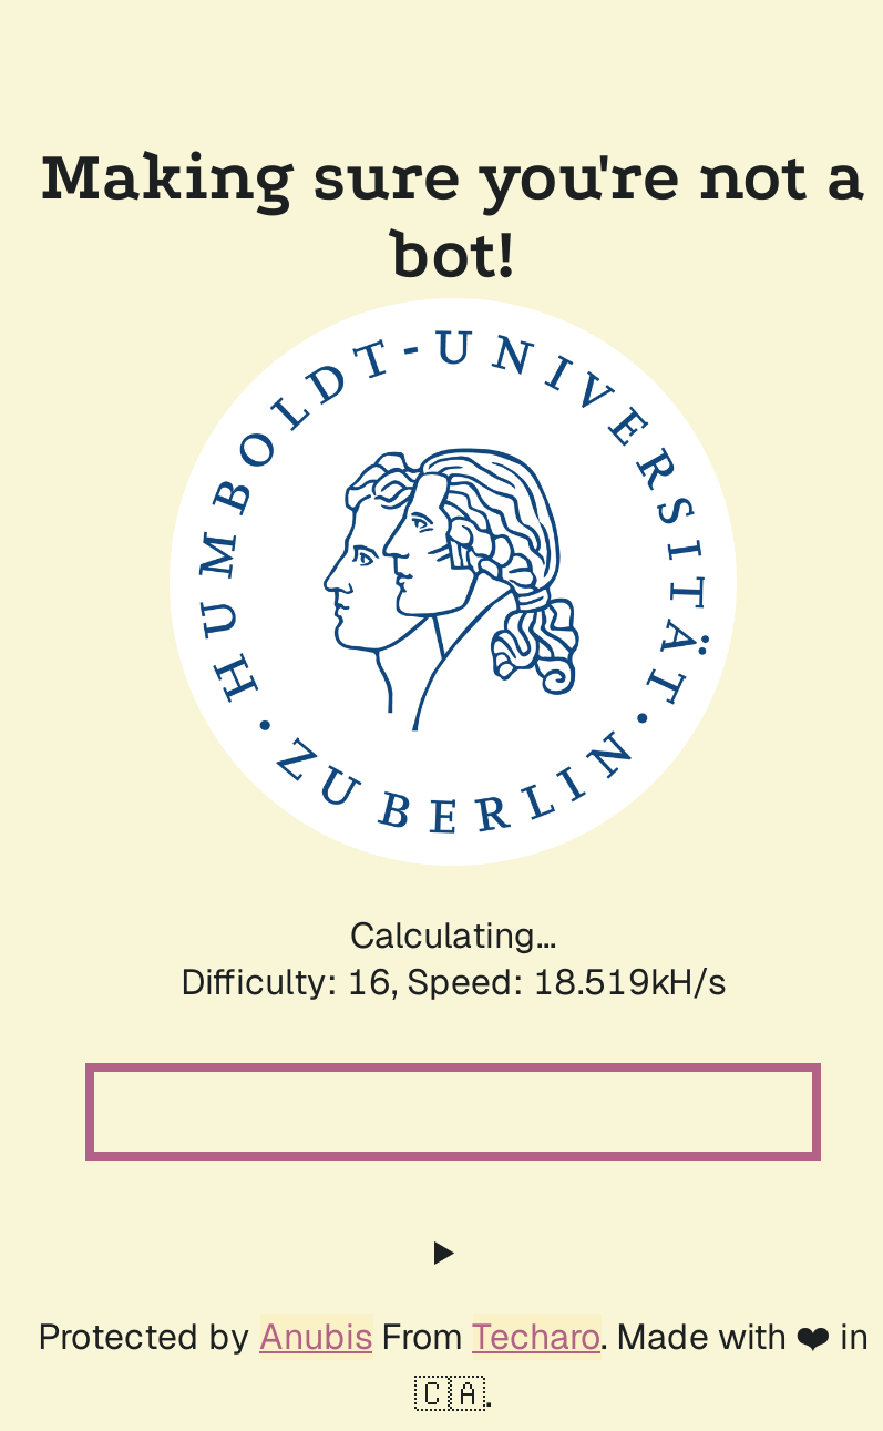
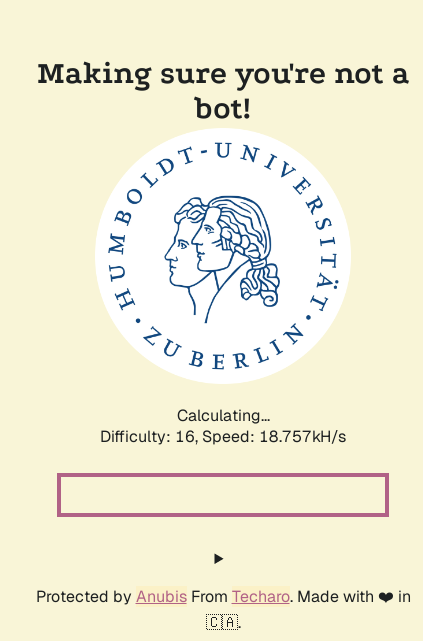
- Difficulty: 16, Speed: 18.519kH/s
+ Difficulty: 16, Speed: 18.757kH/s
